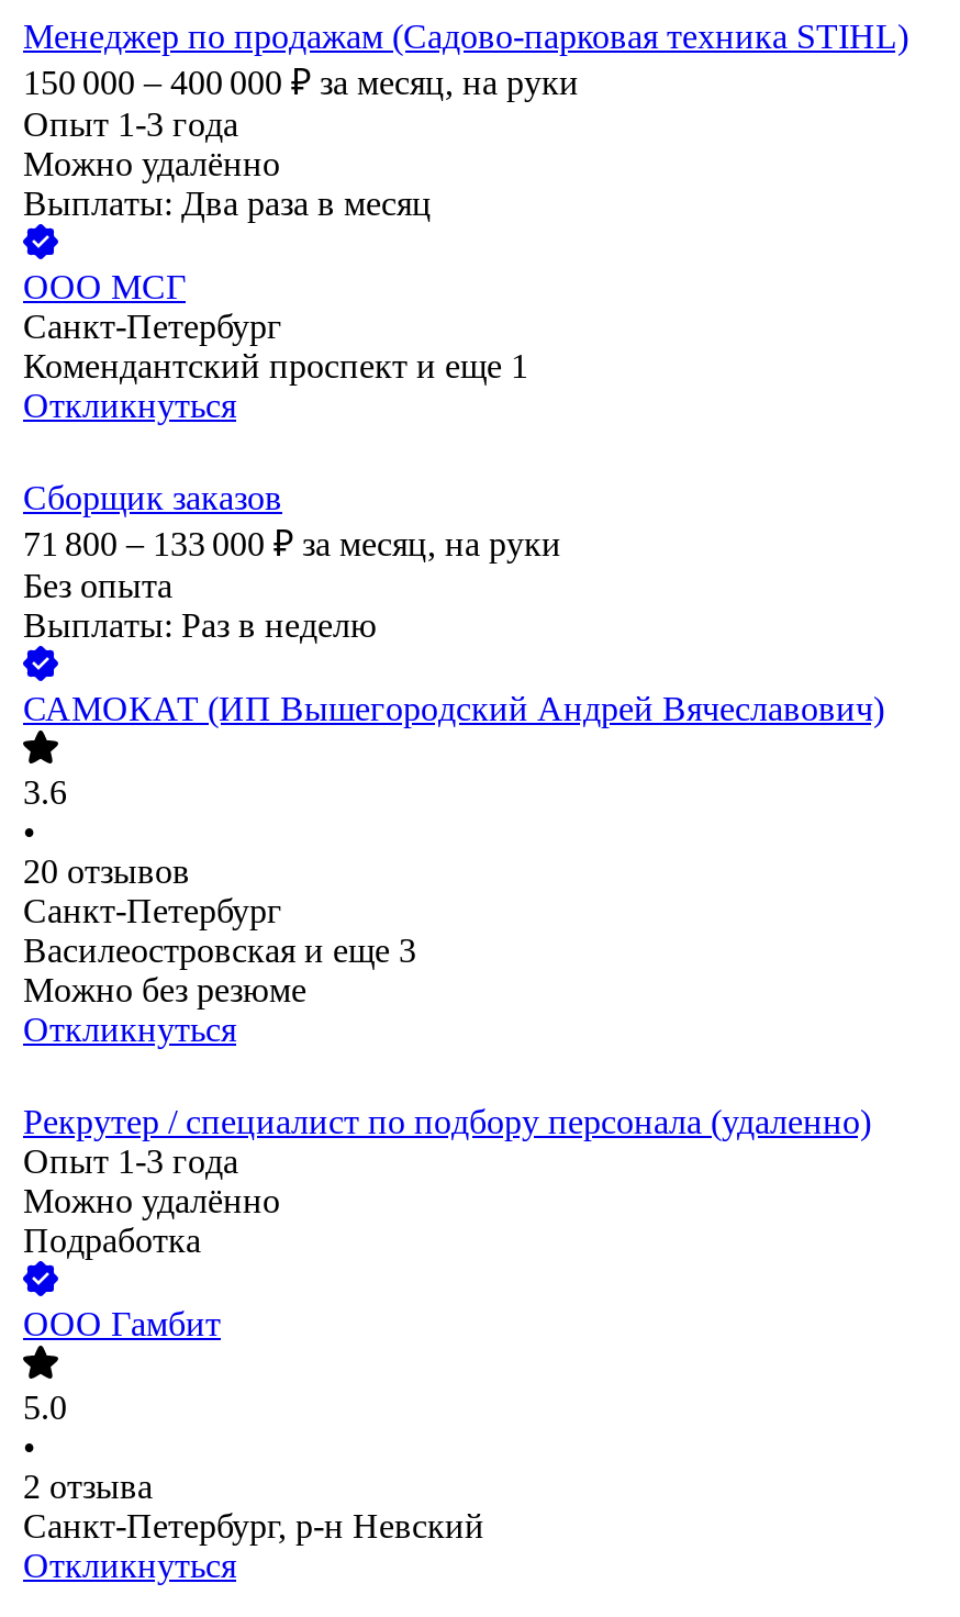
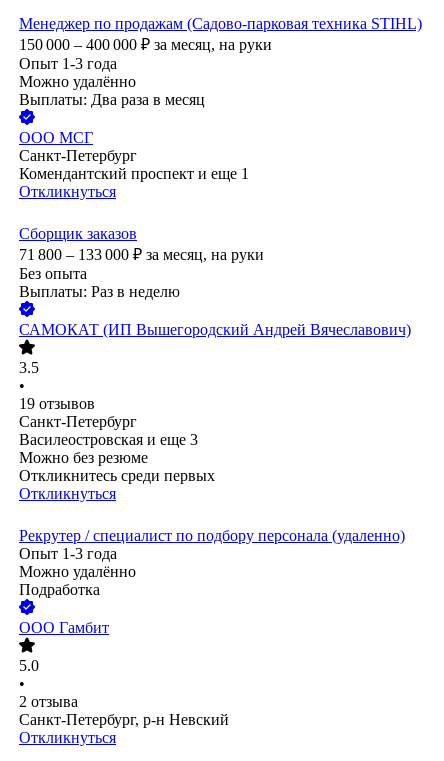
- 3.6
+ 3.5

- 20 отзывов
+ 19 отзывов

+ Откликнитесь среди первых
